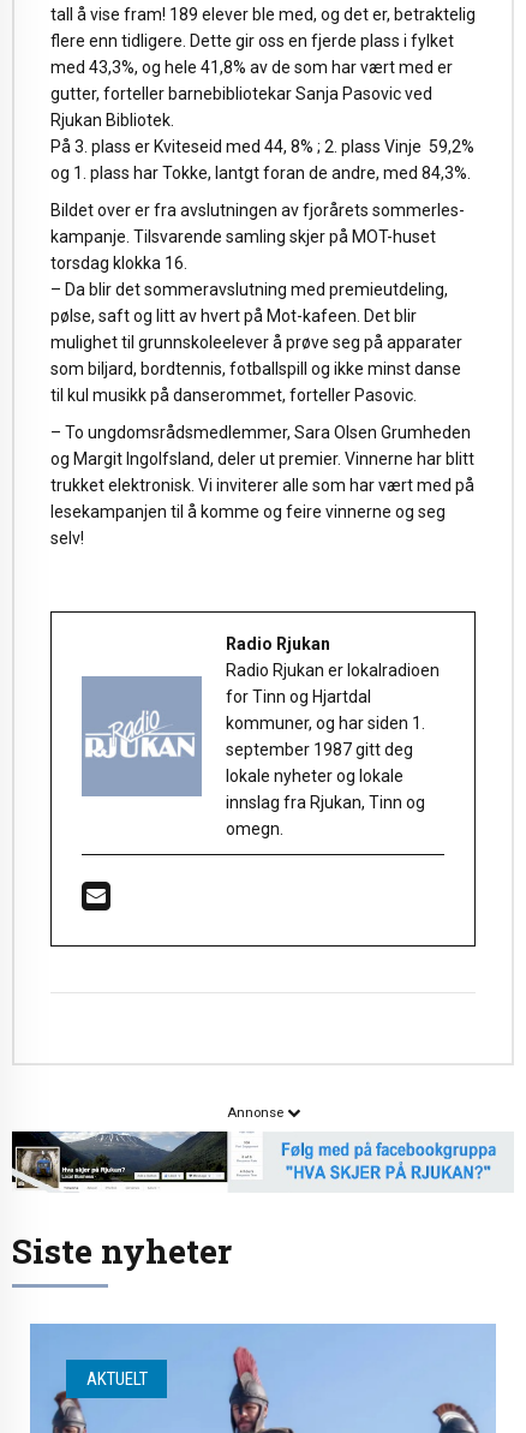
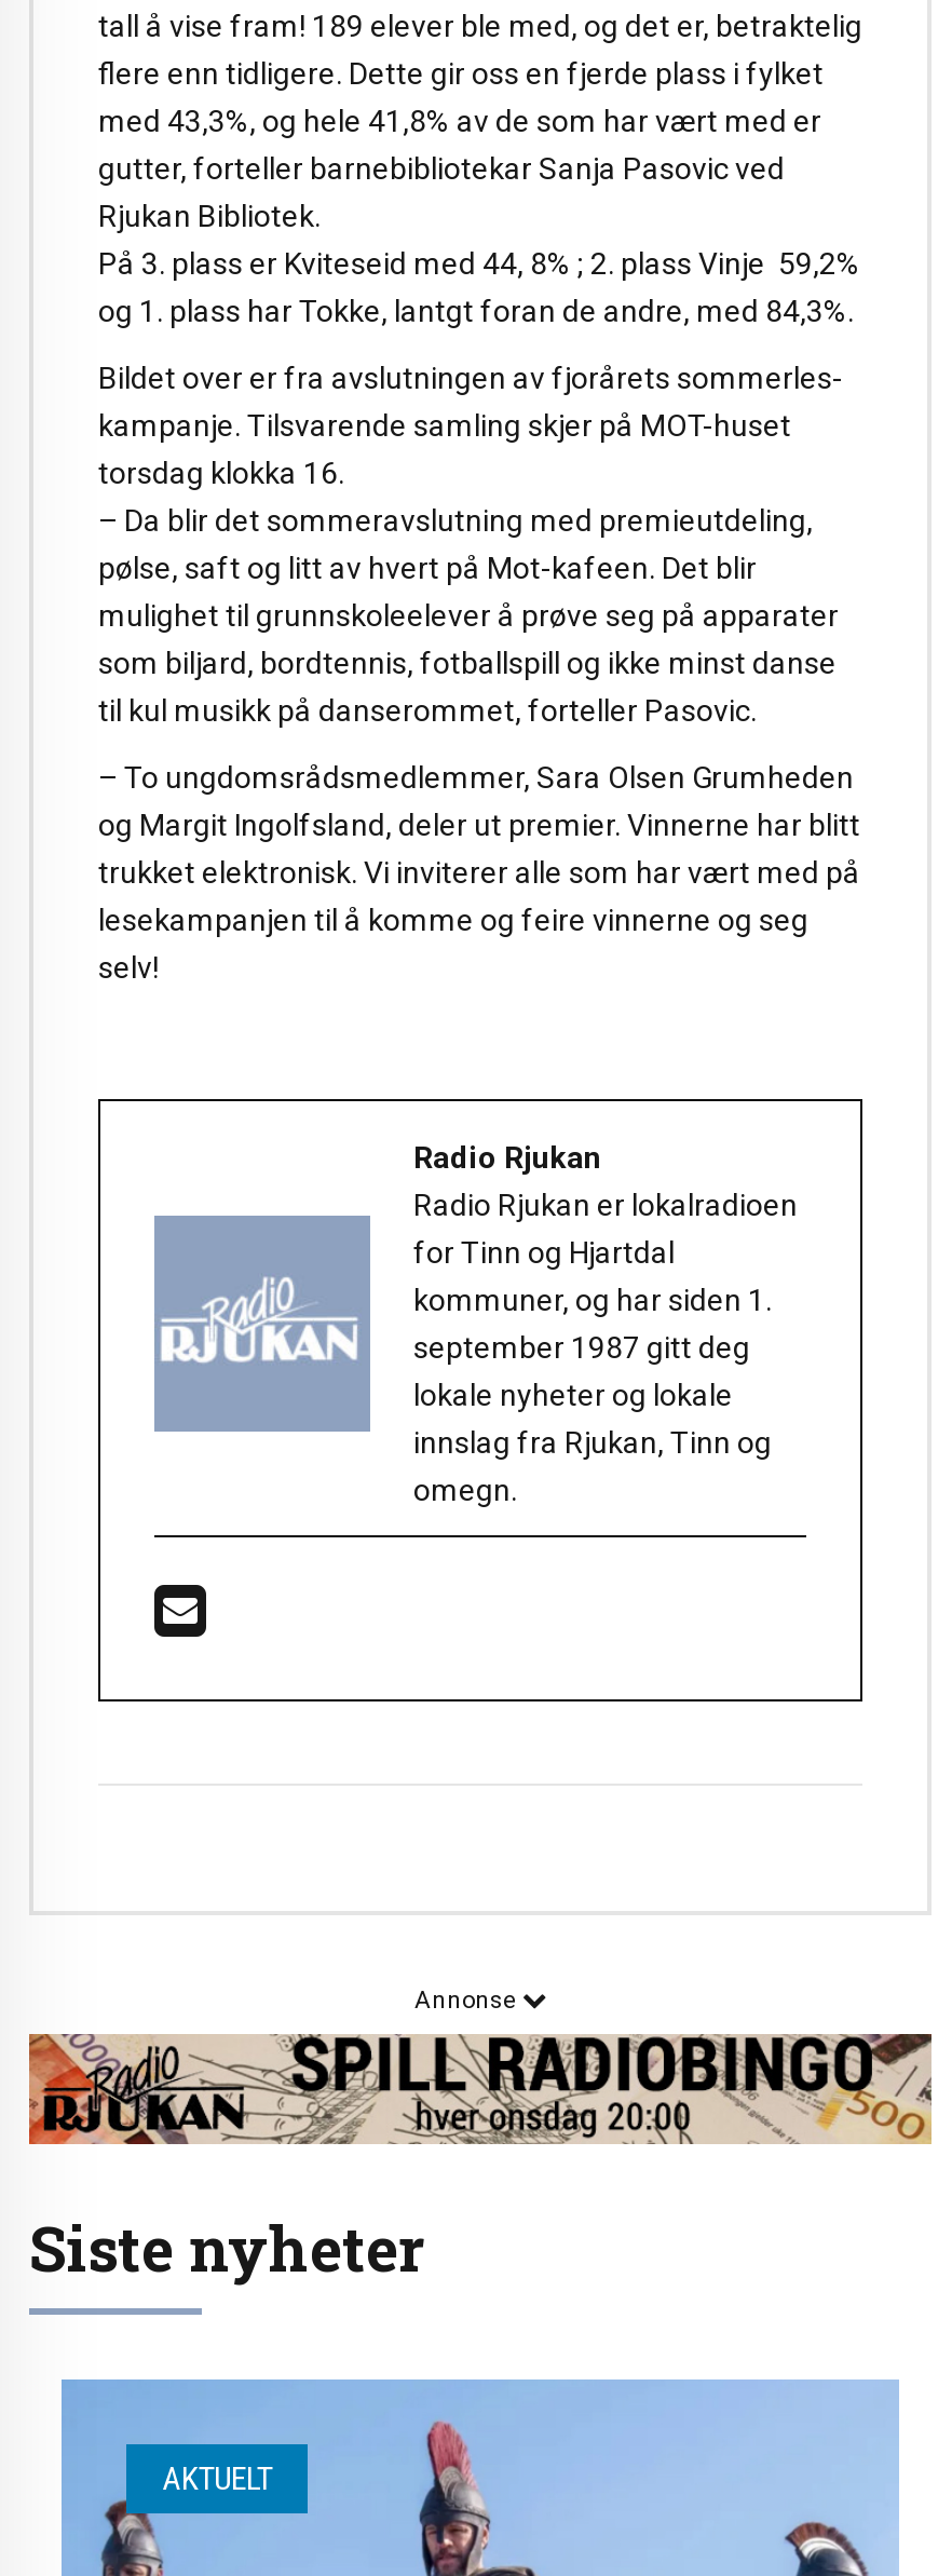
- [image]
+ [image]
